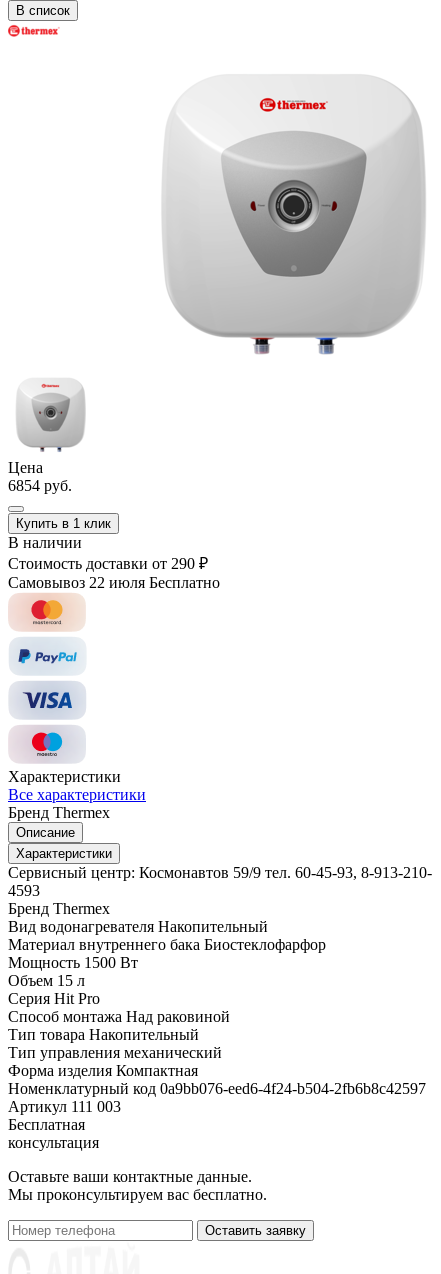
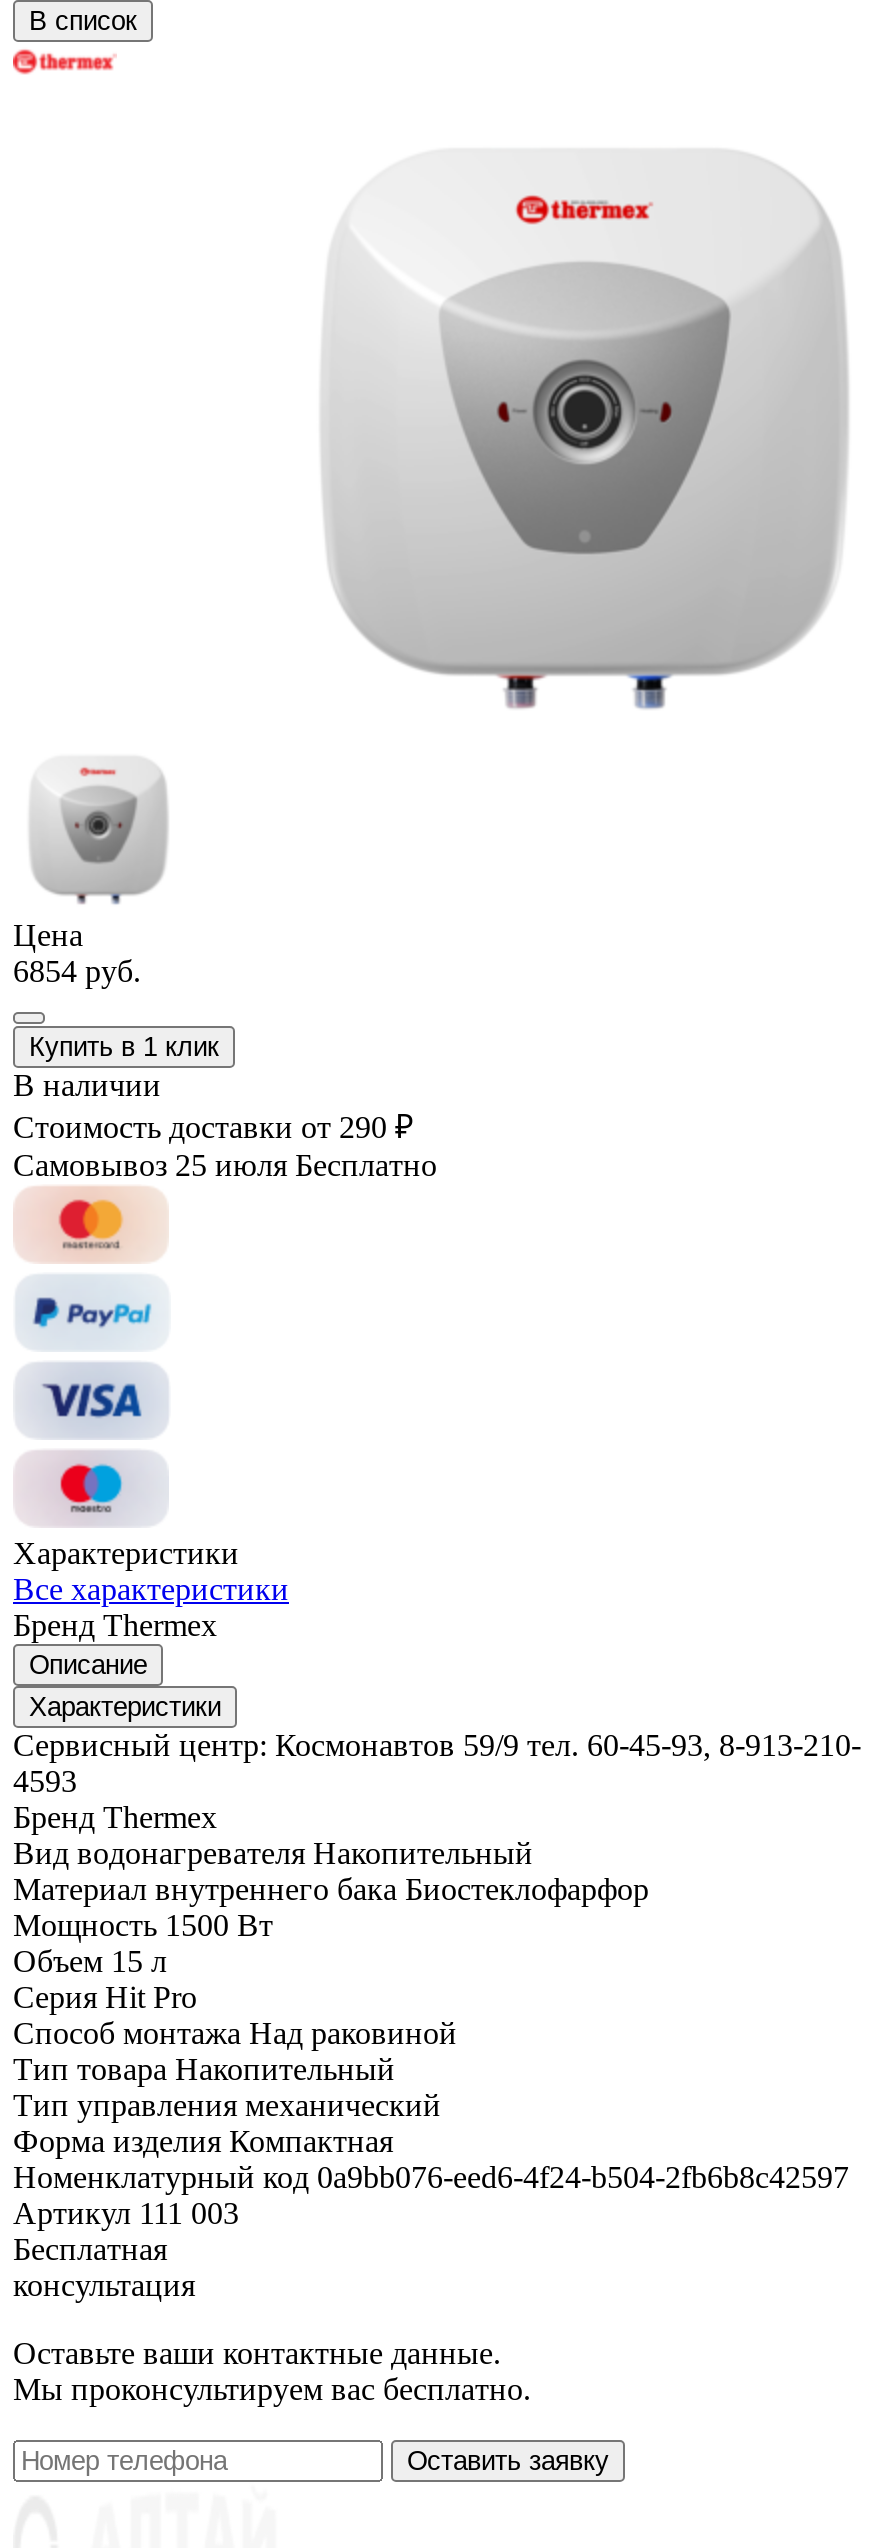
- Самовывоз 22 июля Бесплатно
+ Самовывоз 25 июля Бесплатно
